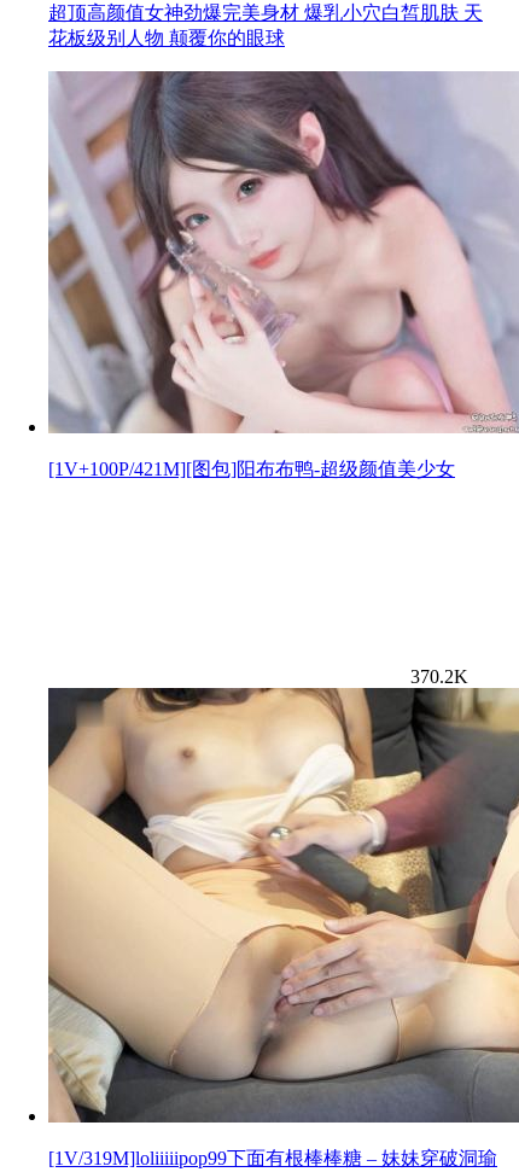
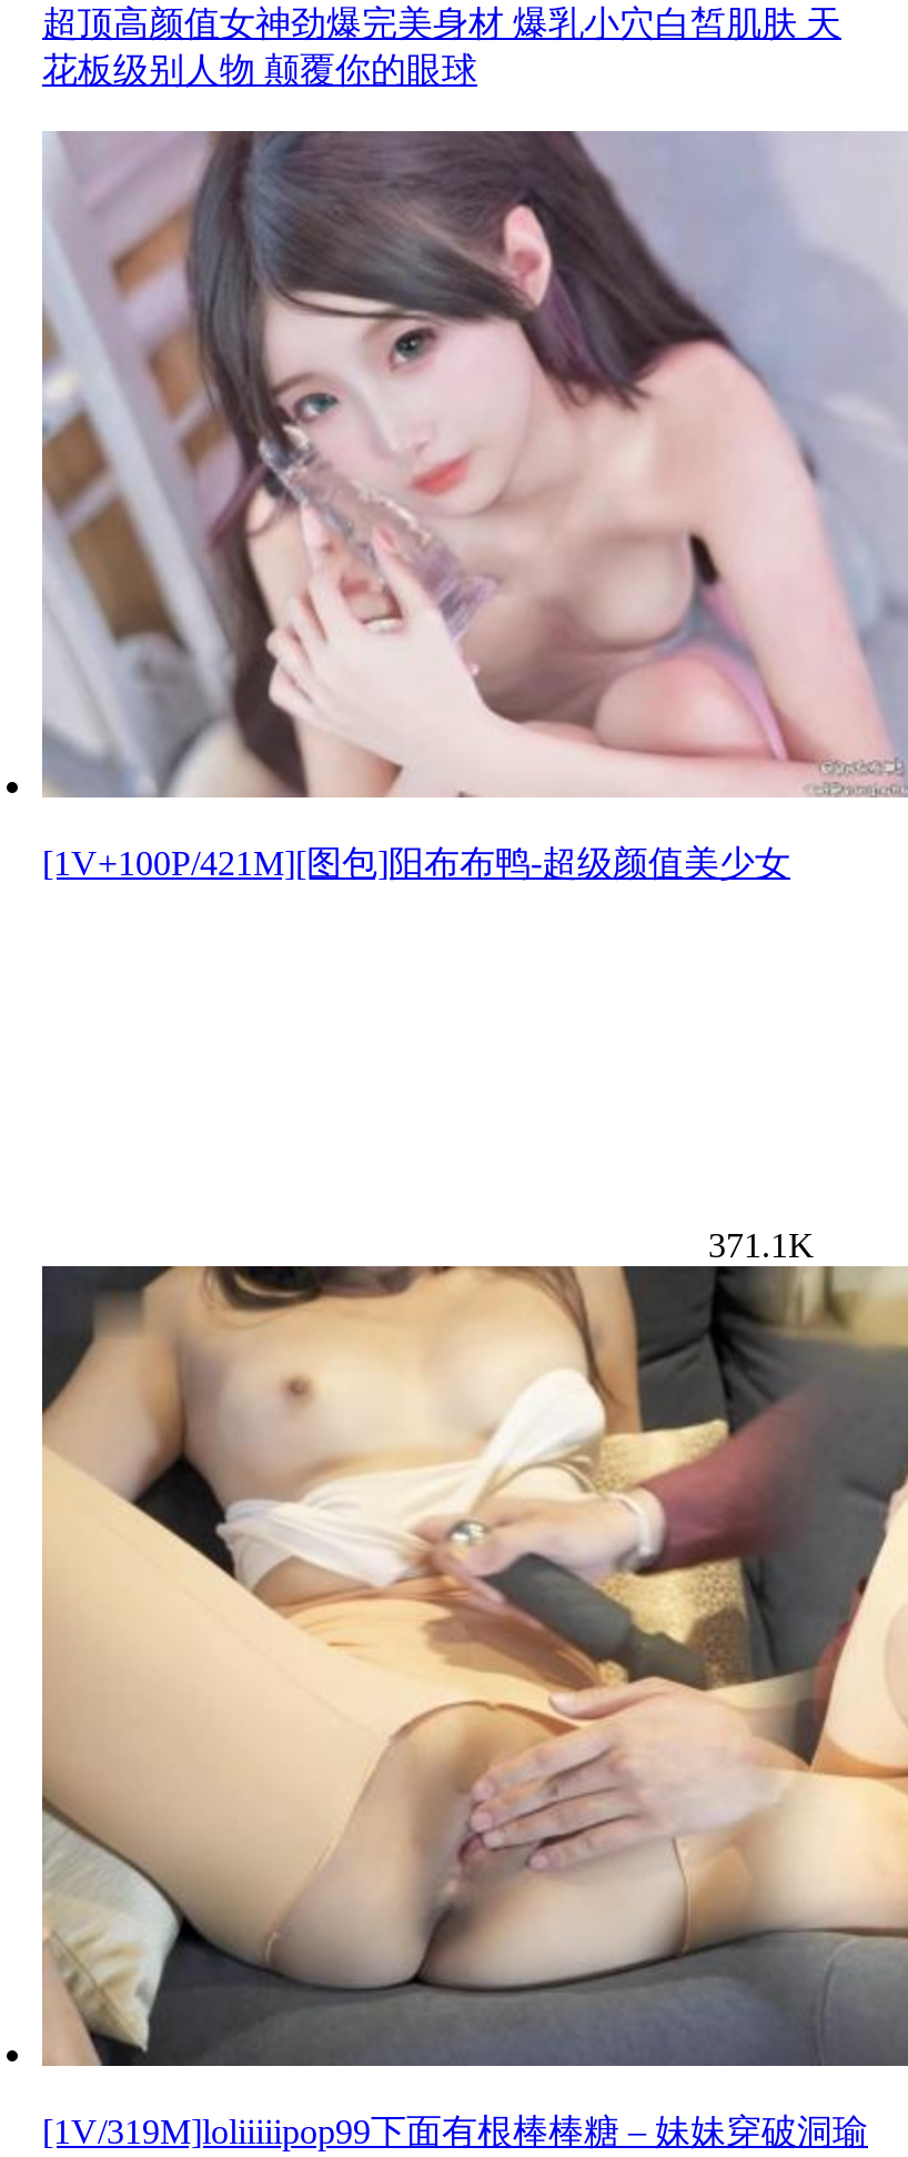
- 370.2K
+ 371.1K
